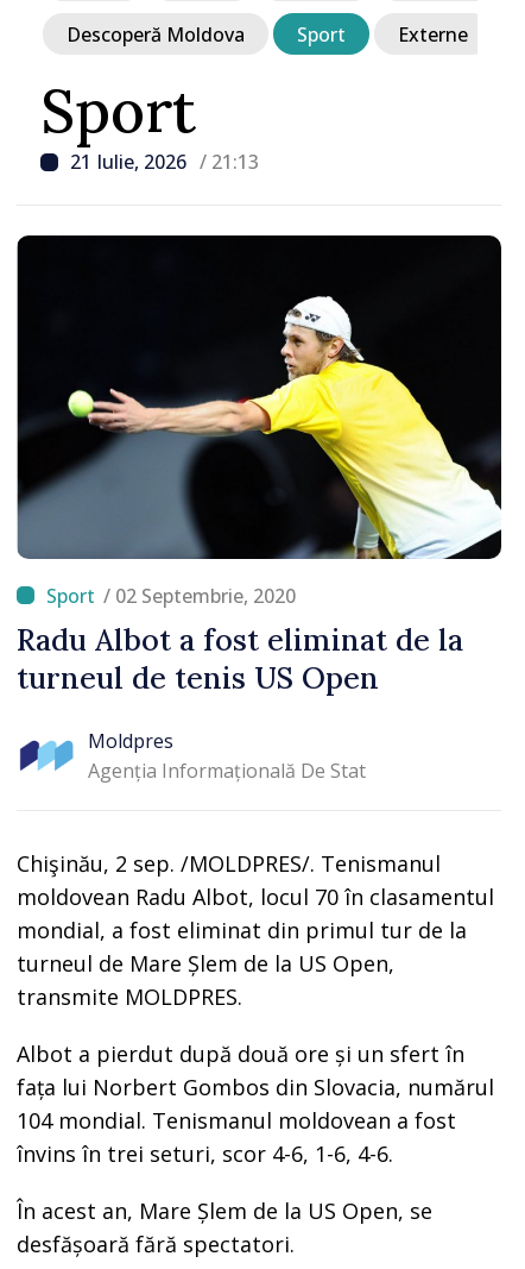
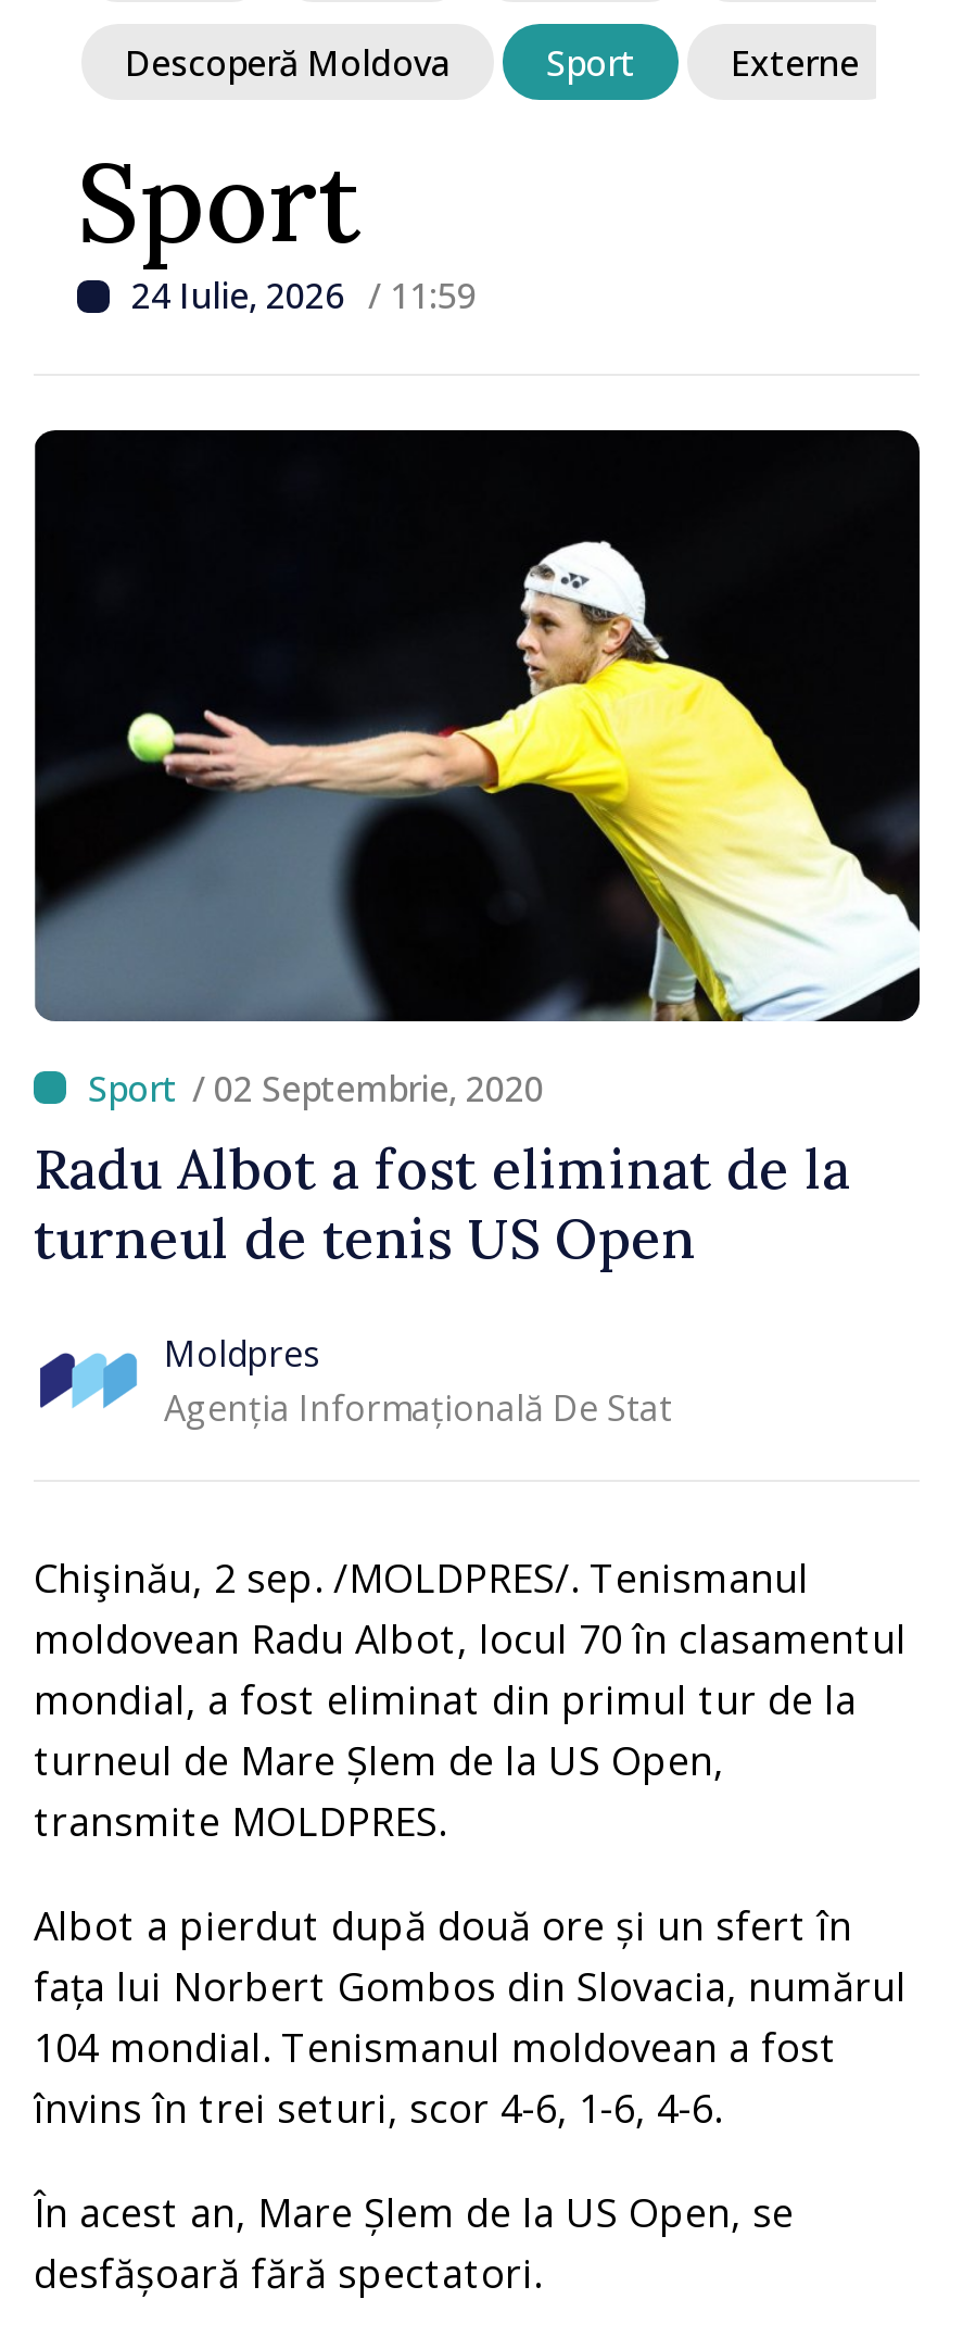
- 21 Iulie, 2026 / 21:13
+ 24 Iulie, 2026 / 11:59
